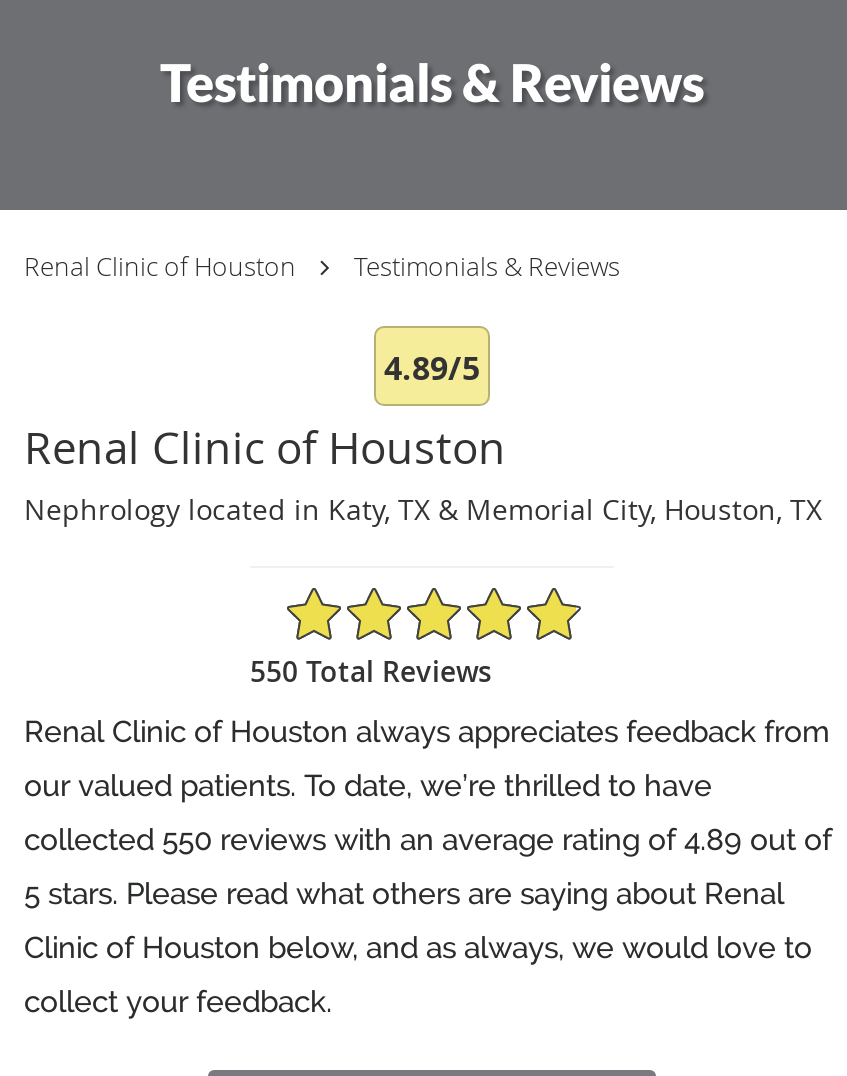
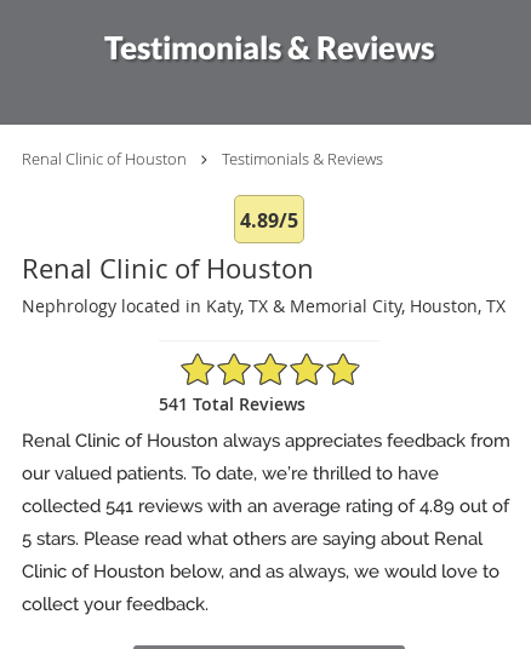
- 550 Total Reviews
+ 541 Total Reviews

- collected 550 reviews with an average rating of 4.89 out of
+ collected 541 reviews with an average rating of 4.89 out of
